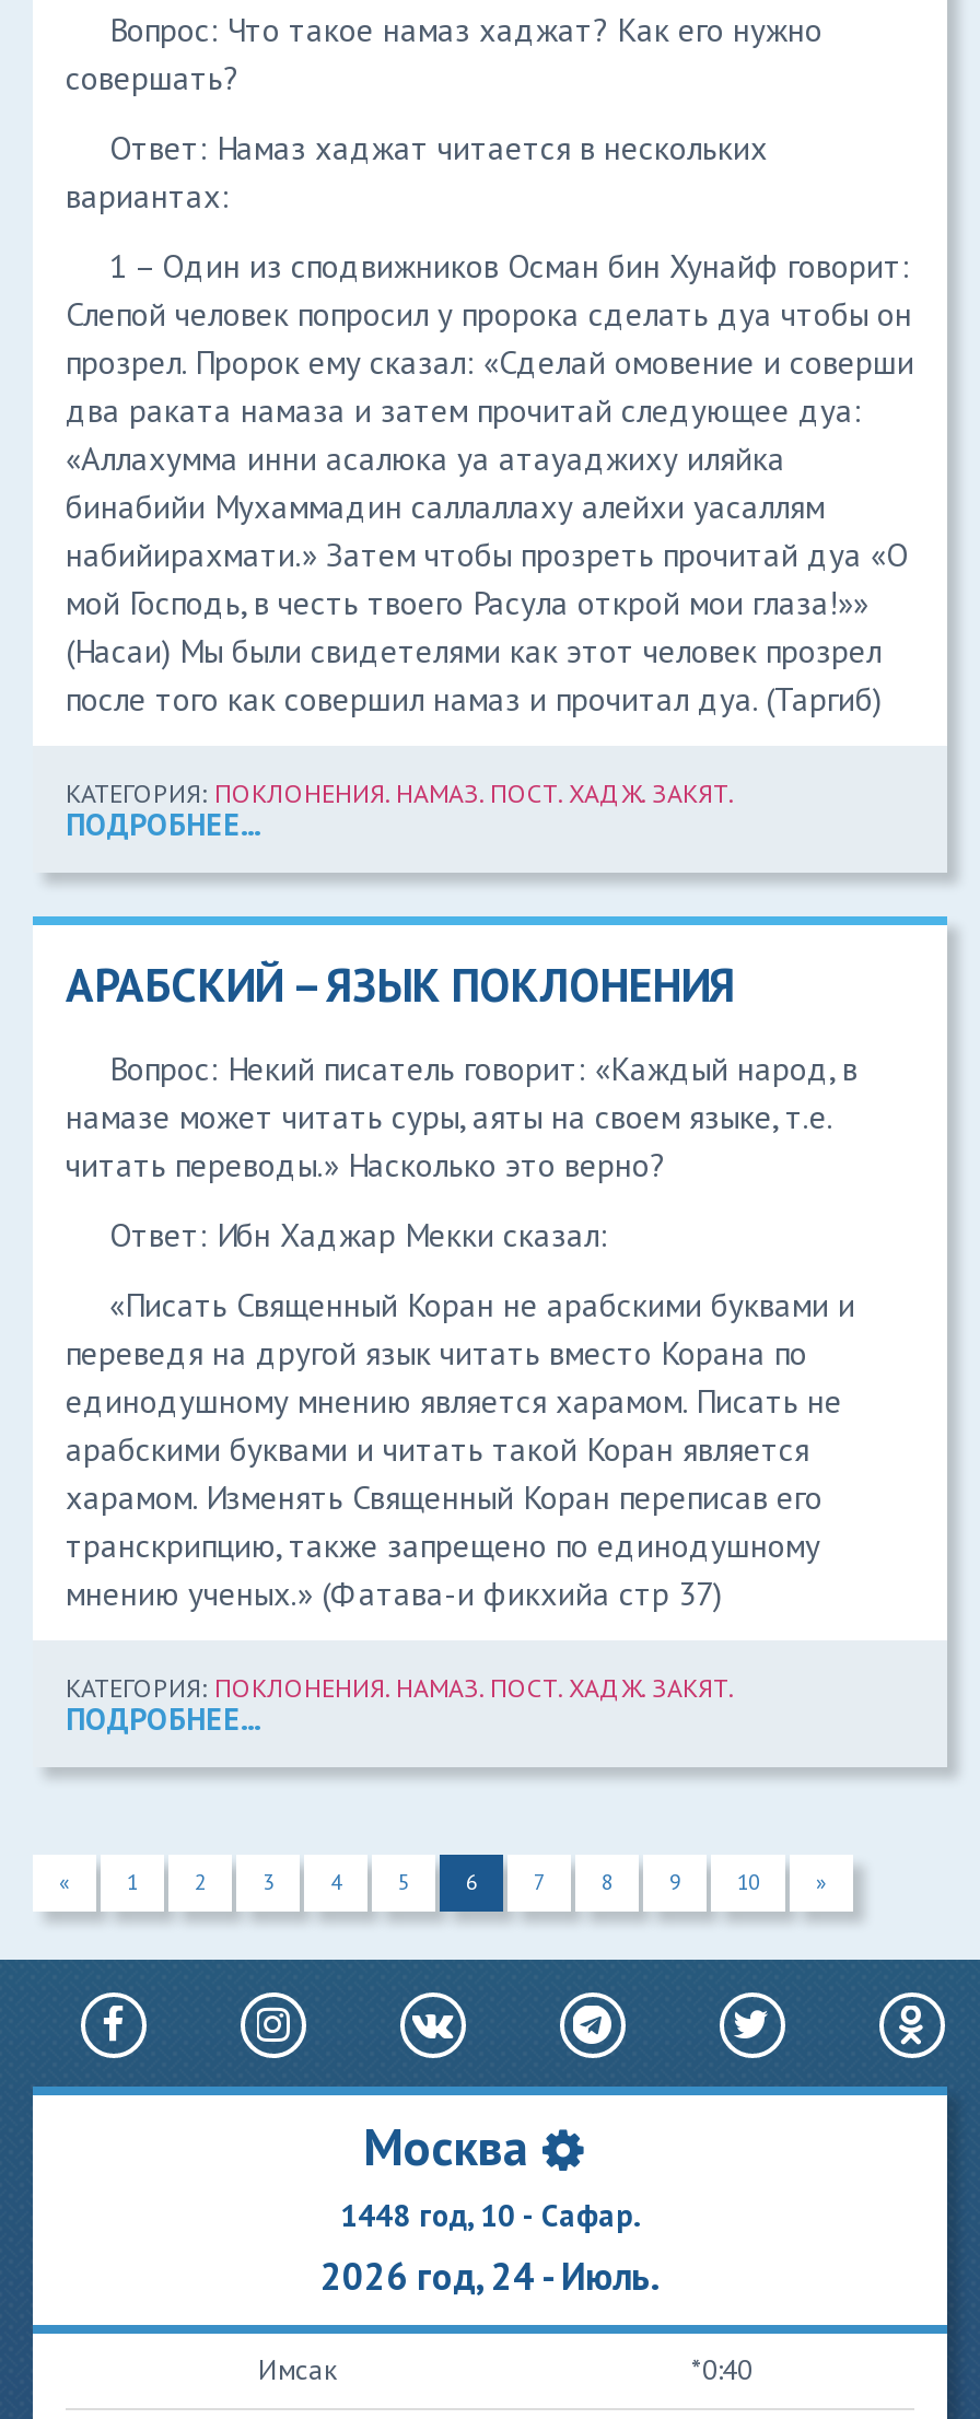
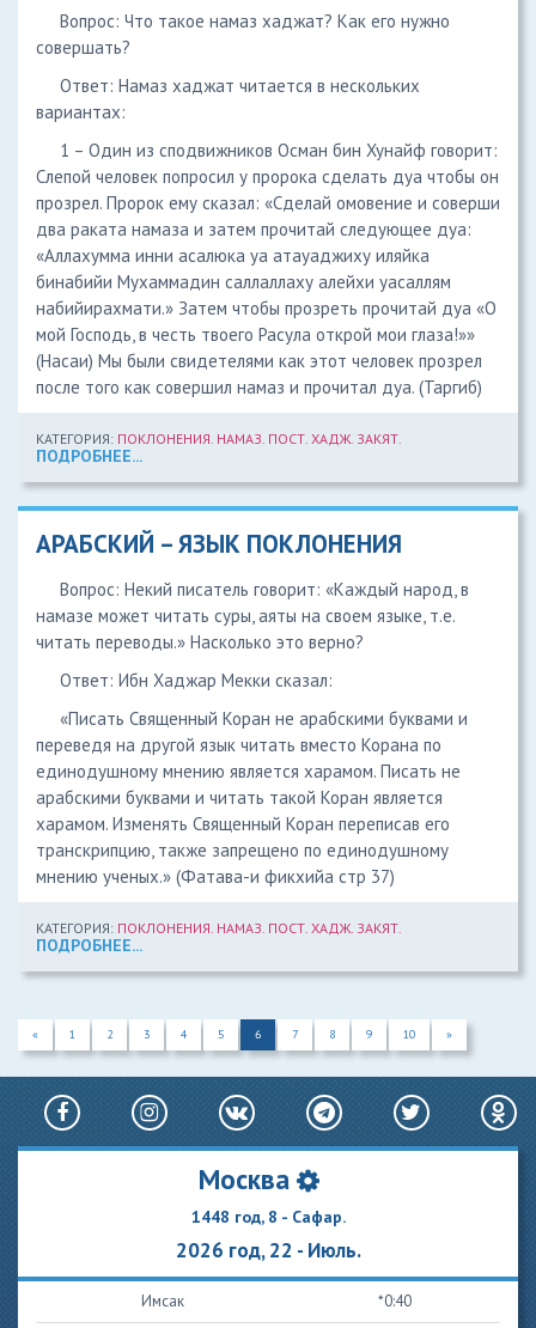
- 1448 год, 10 - Сафар.
+ 1448 год, 8 - Сафар.

- 2026 год, 24 - Июль.
+ 2026 год, 22 - Июль.
